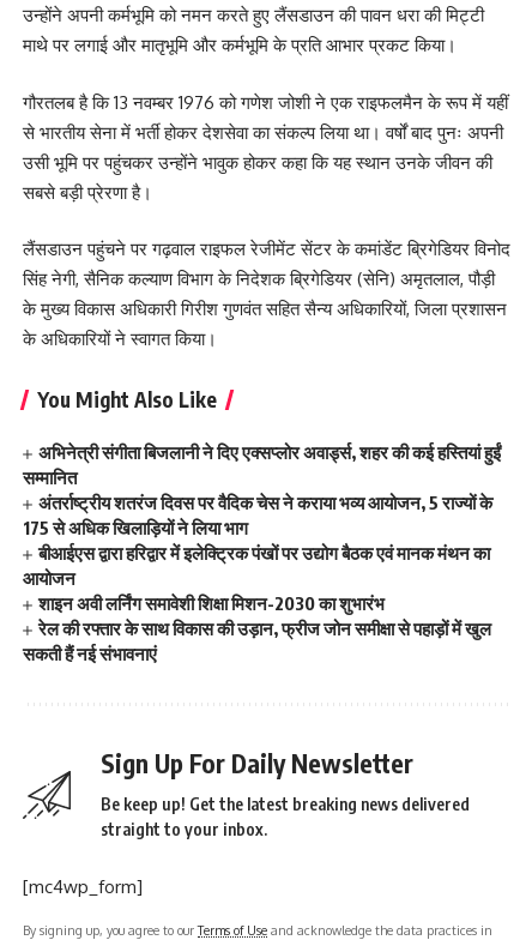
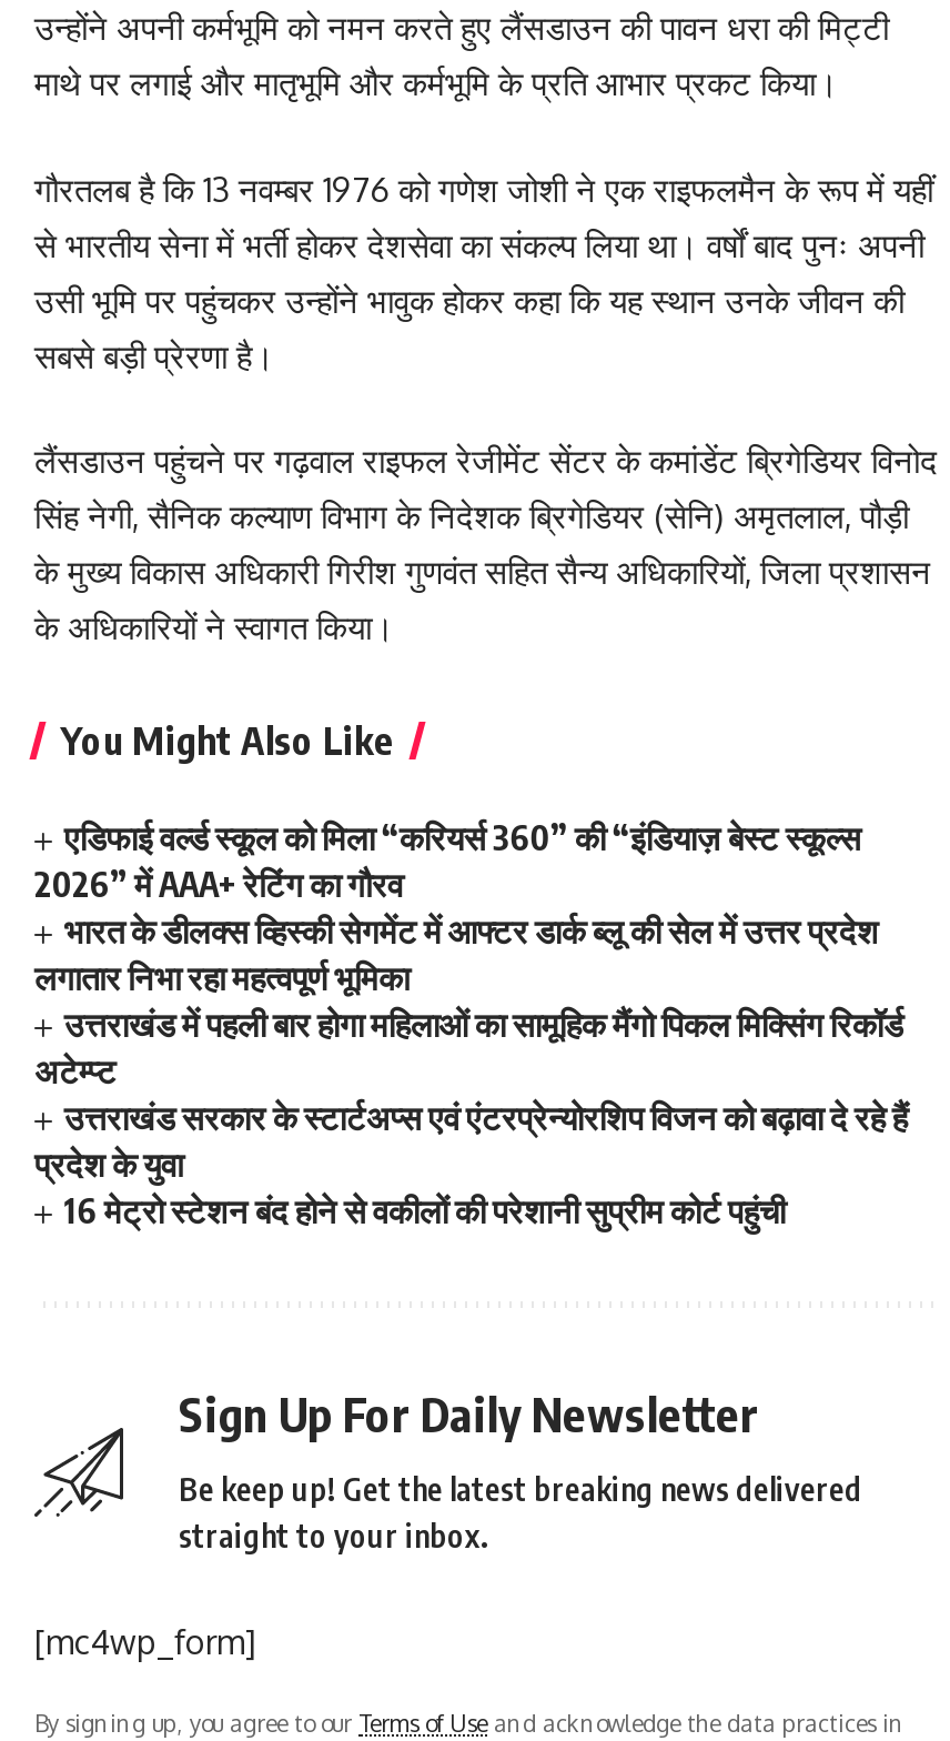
- अभिनेत्री संगीता बिजलानी ने दिए एक्सप्लोर अवार्ड्स, शहर की कई हस्तियां हुईं
- सम्मानित
- अंतर्राष्ट्रीय शतरंज दिवस पर वैदिक चेस ने कराया भव्य आयोजन, 5 राज्यों के
- 175 से अधिक खिलाड़ियों ने लिया भाग
- बीआईएस द्वारा हरिद्वार में इलेक्ट्रिक पंखों पर उद्योग बैठक एवं मानक मंथन का
- आयोजन
- शाइन अवी लर्निंग समावेशी शिक्षा मिशन-2030 का शुभारंभ
- रेल की रफ्तार के साथ विकास की उड़ान, फ्रीज जोन समीक्षा से पहाड़ों में खुल
- सकती हैं नई संभावनाएं
+ एडिफाई वर्ल्ड स्कूल को मिला “करियर्स 360” की “इंडियाज़ बेस्ट स्कूल्स
+ 2026” में AAA+ रेटिंग का गौरव
+ भारत के डीलक्स व्हिस्की सेगमेंट में आफ्टर डार्क ब्लू की सेल में उत्तर प्रदेश
+ लगातार निभा रहा महत्वपूर्ण भूमिका
+ उत्तराखंड में पहली बार होगा महिलाओं का सामूहिक मैंगो पिकल मिक्सिंग रिकॉर्ड
+ अटेम्प्ट
+ उत्तराखंड सरकार के स्टार्टअप्स एवं एंटरप्रेन्योरशिप विजन को बढ़ावा दे रहे हैं
+ प्रदेश के युवा
+ 16 मेट्रो स्टेशन बंद होने से वकीलों की परेशानी सुप्रीम कोर्ट पहुंची
